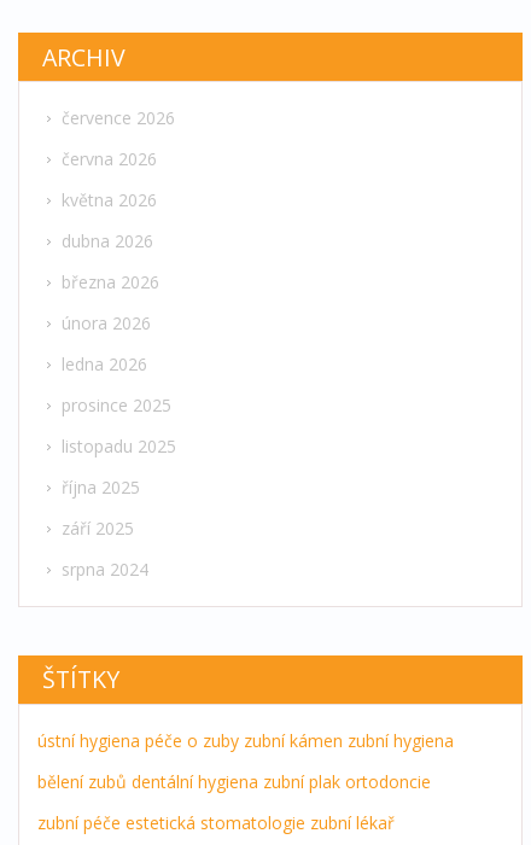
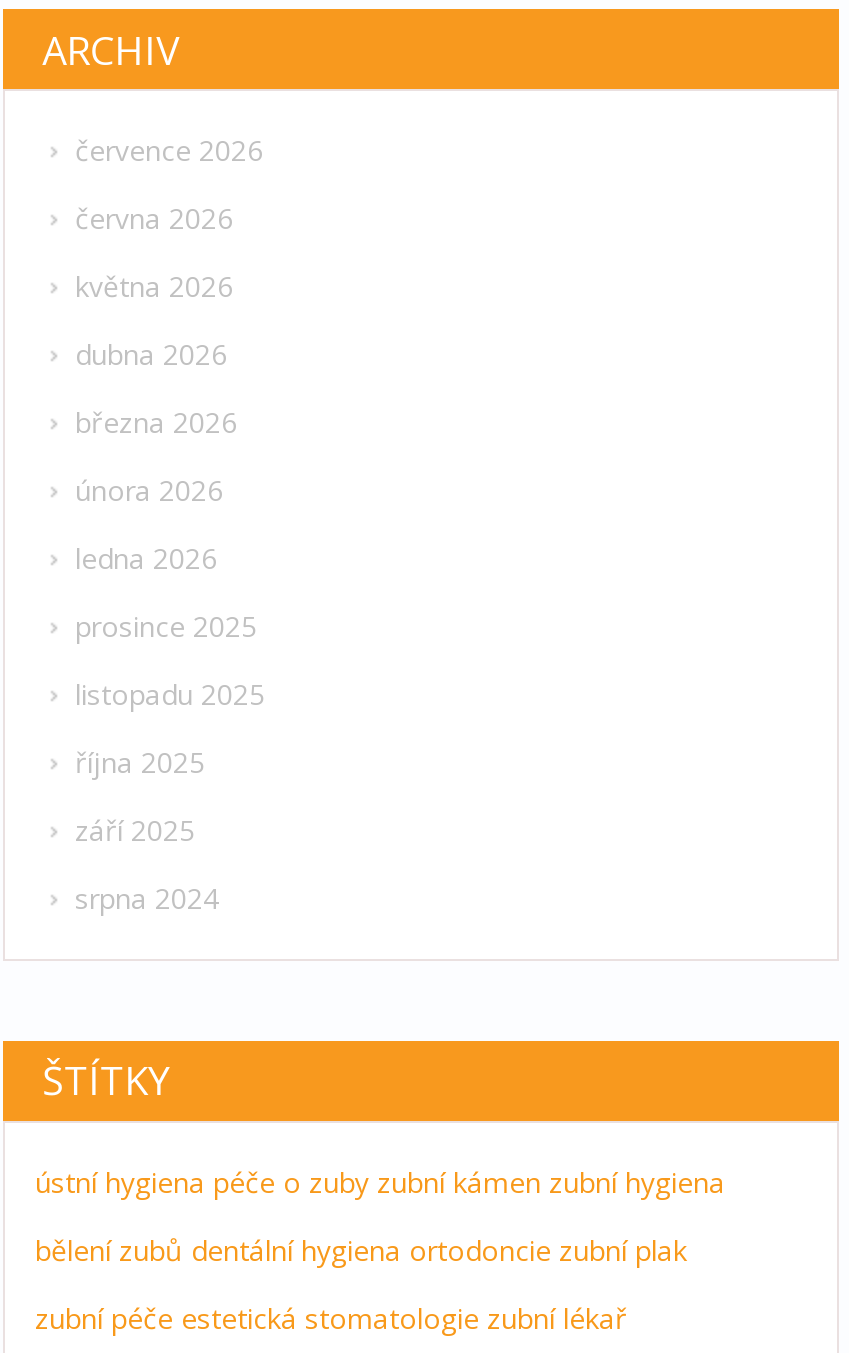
- bělení zubů dentální hygiena zubní plak ortodoncie
+ bělení zubů dentální hygiena ortodoncie zubní plak
